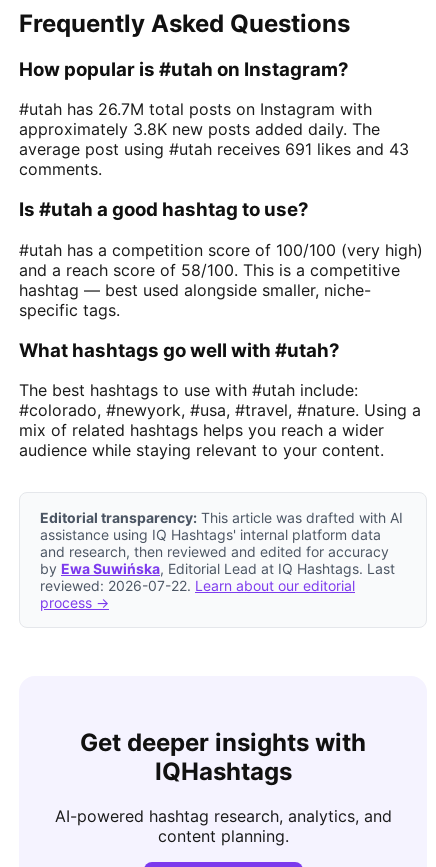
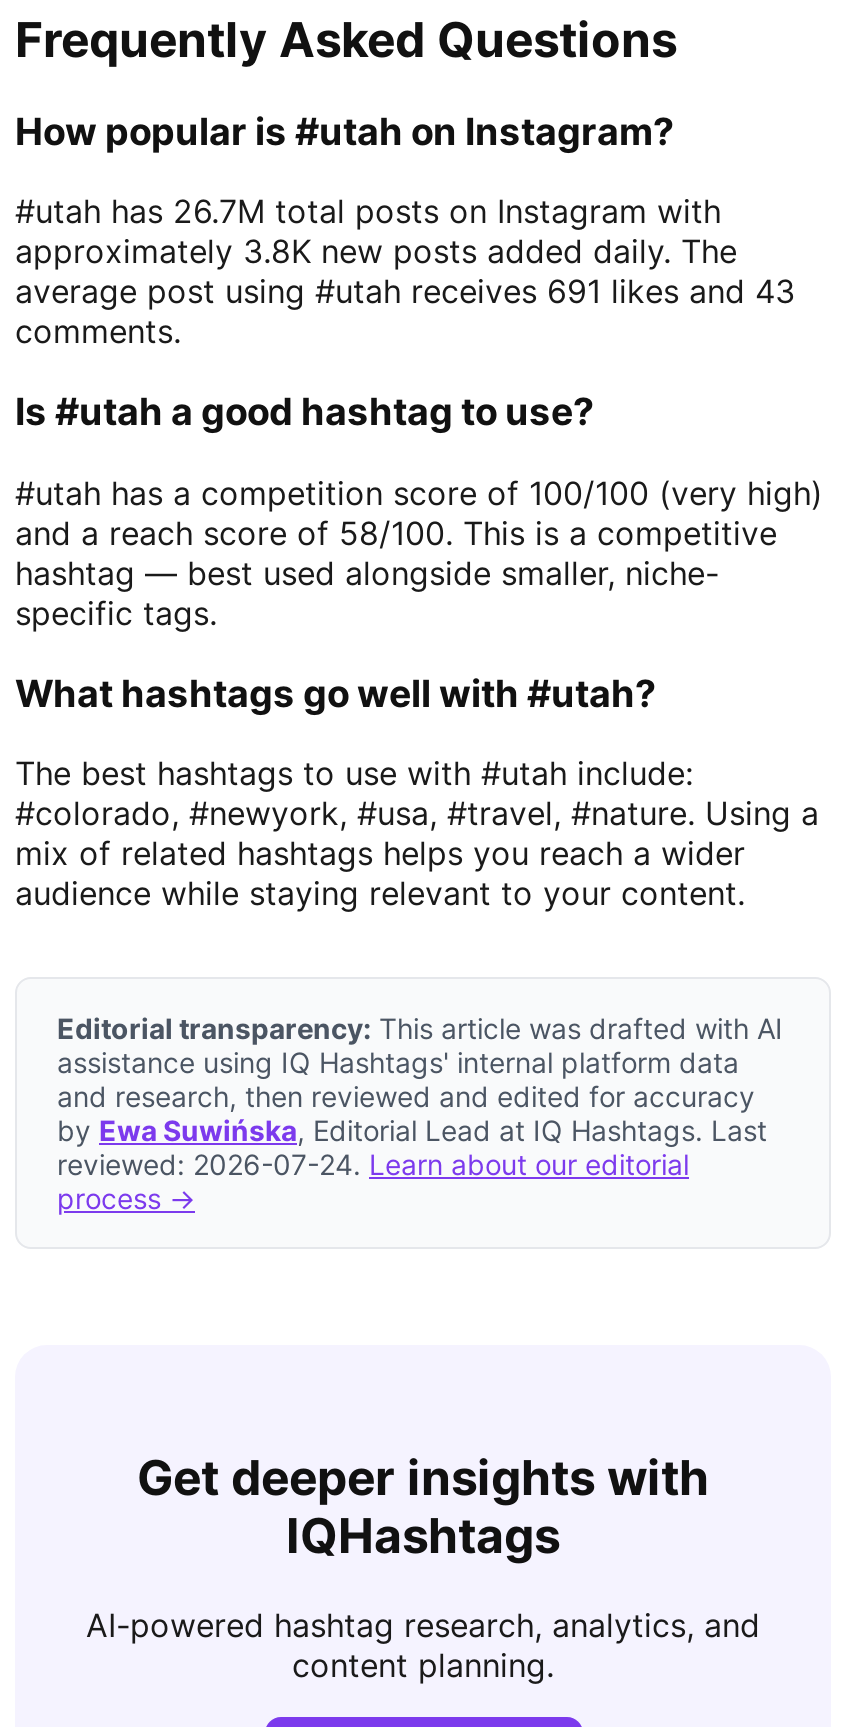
- reviewed: 2026-07-22. Learn about our editorial
+ reviewed: 2026-07-24. Learn about our editorial
